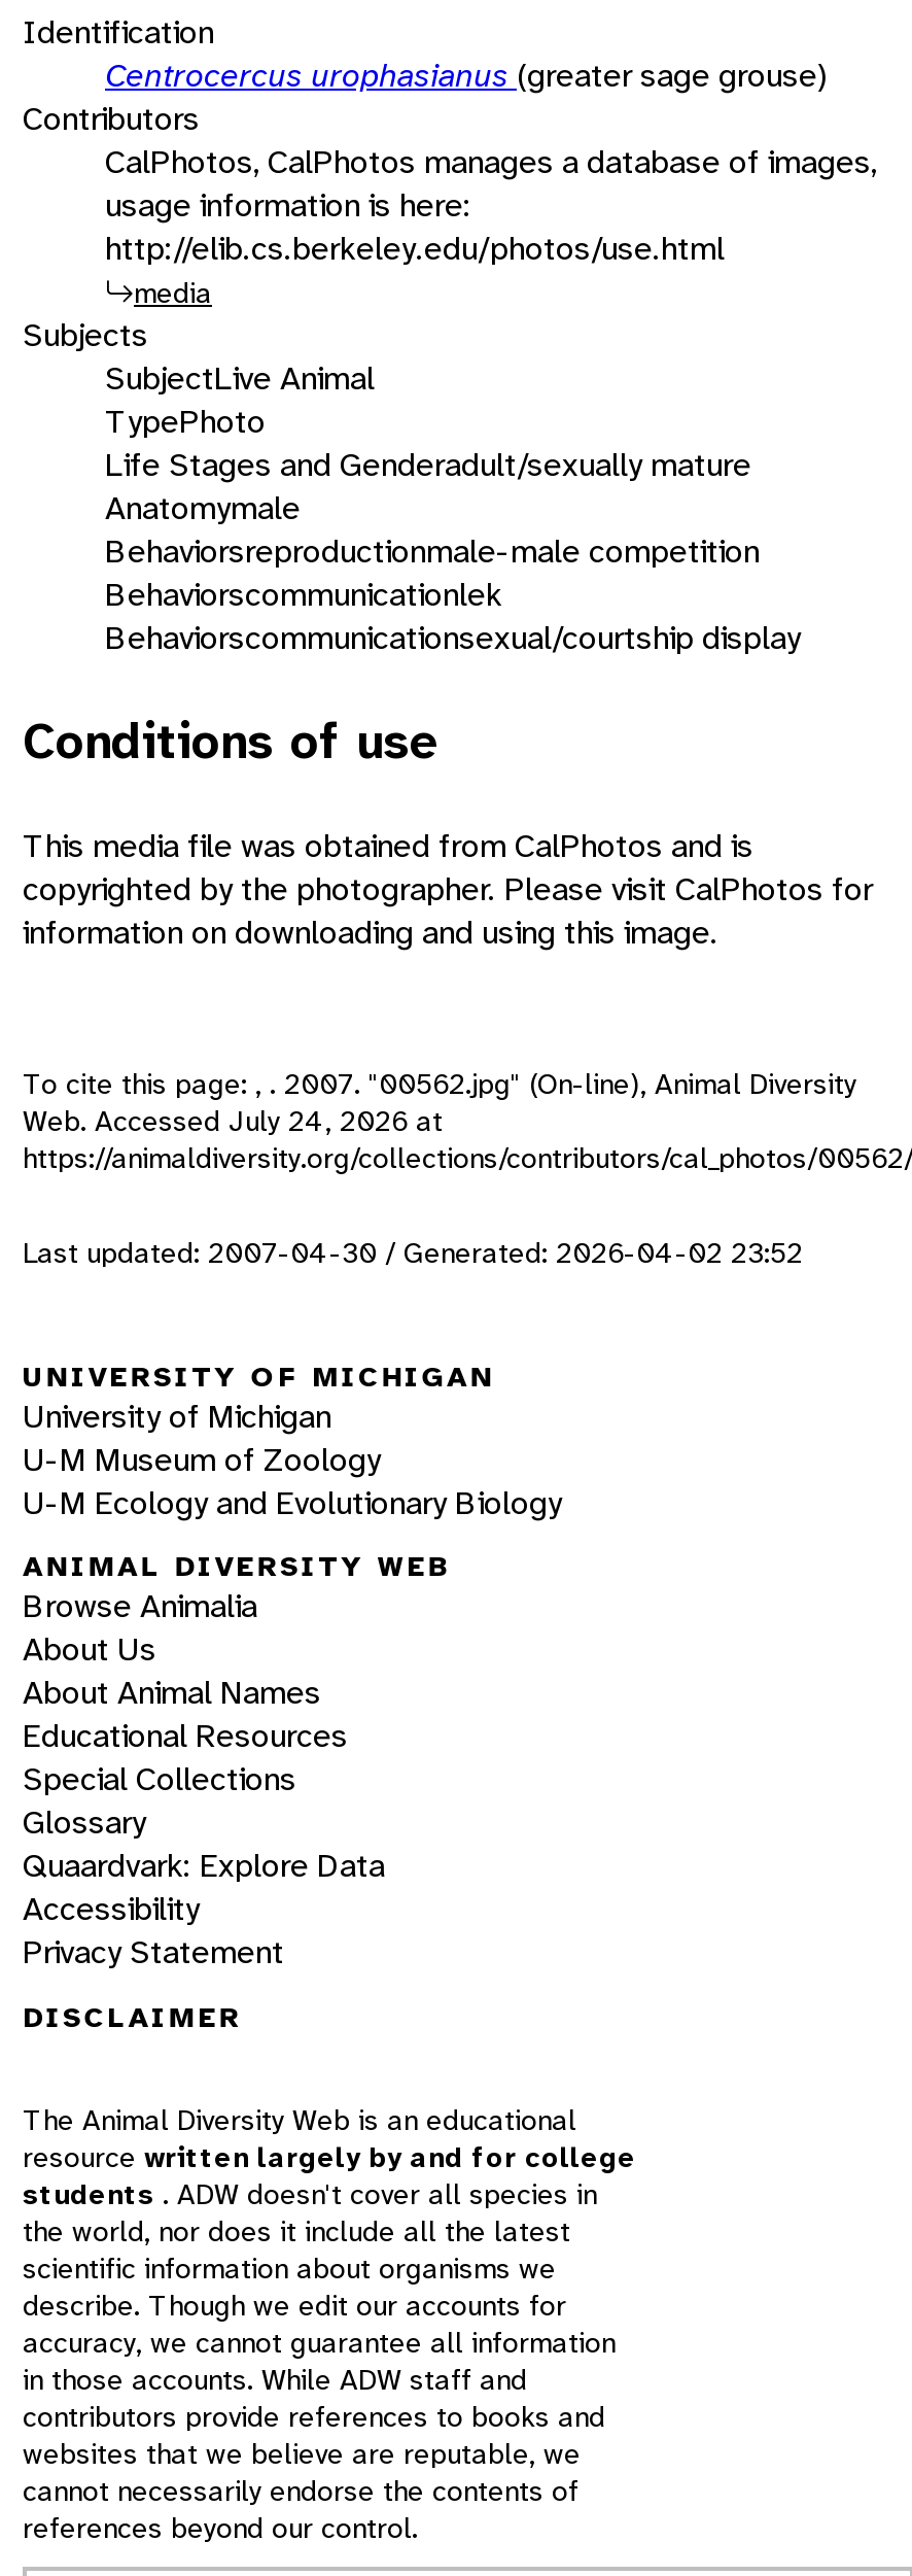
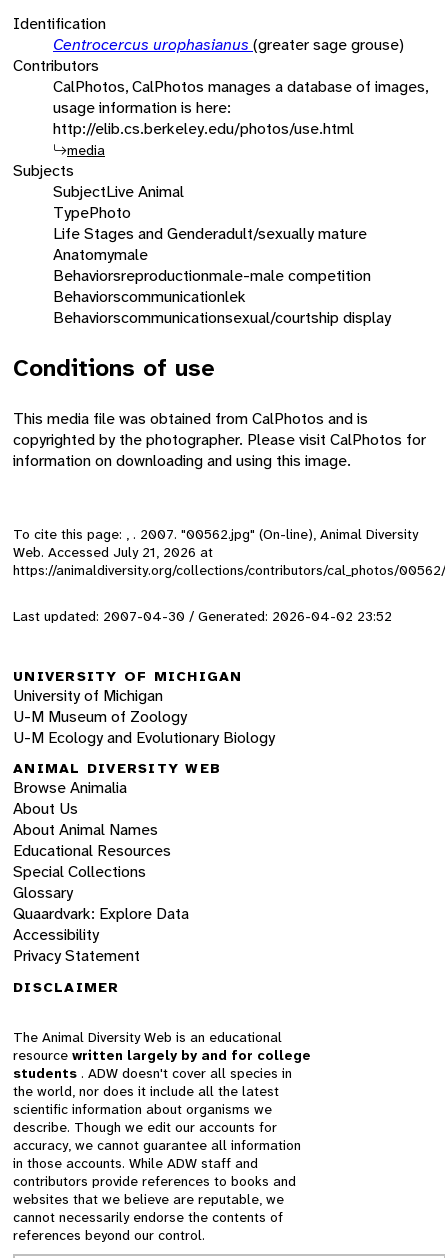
- Web. Accessed July 24, 2026 at
+ Web. Accessed July 21, 2026 at
